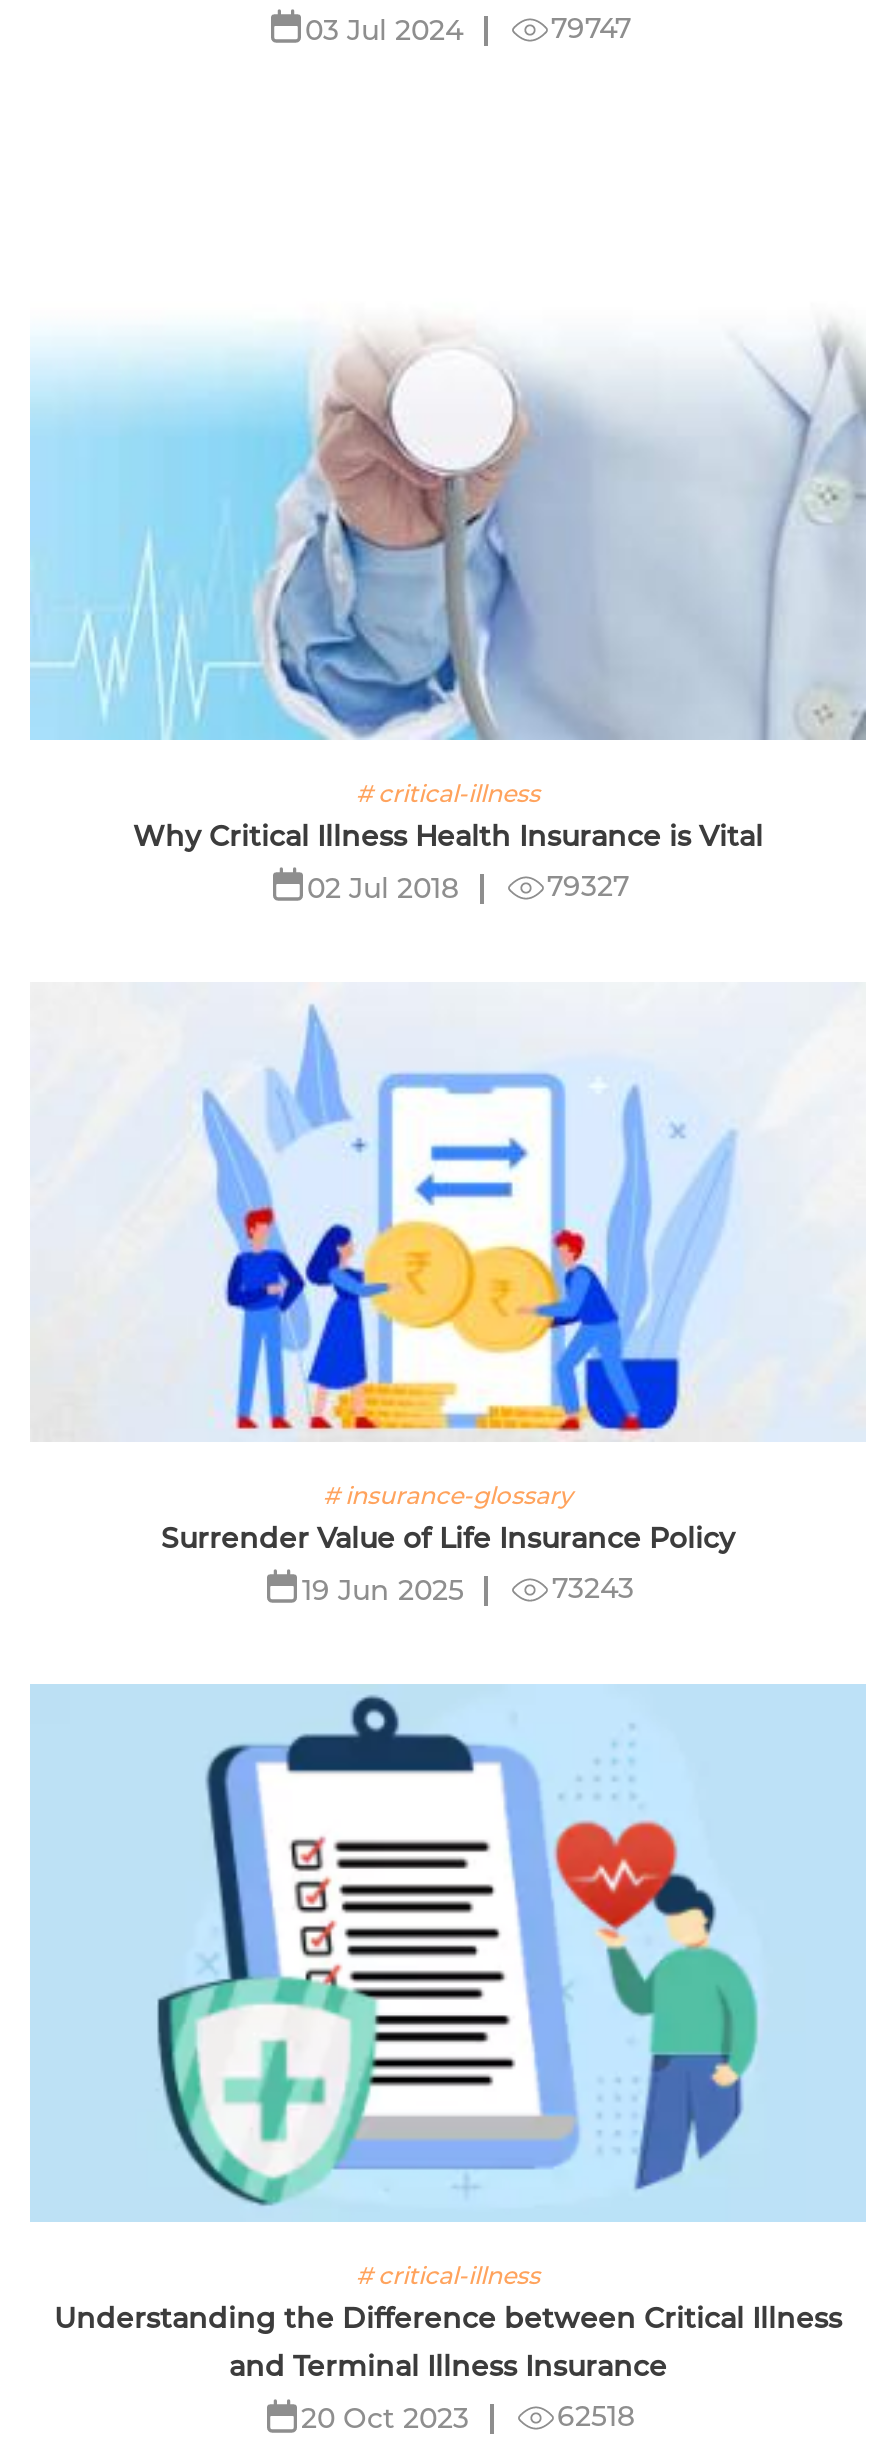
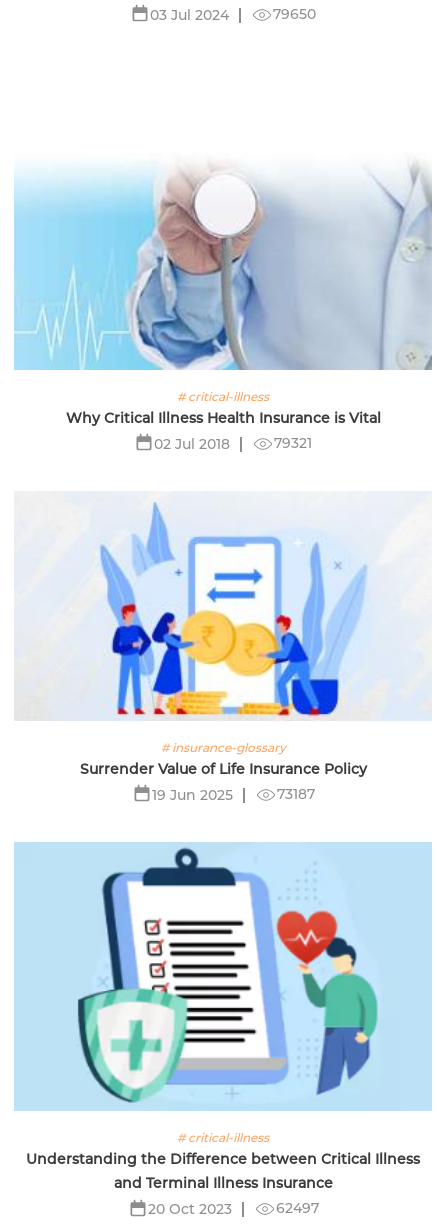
- 79747
+ 79650

- 79327
+ 79321

- 73243
+ 73187

- 62518
+ 62497
